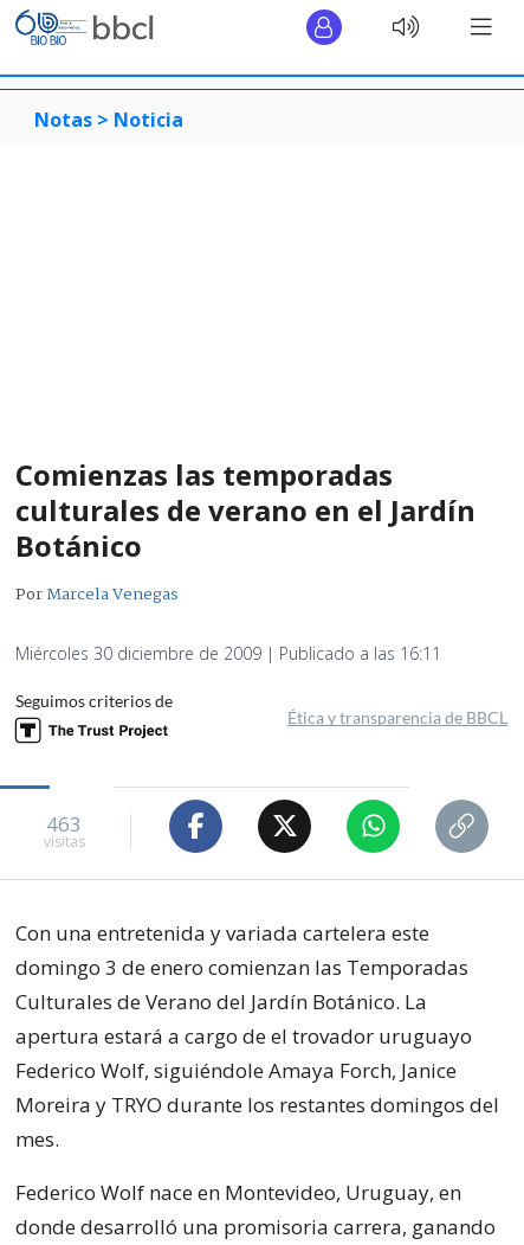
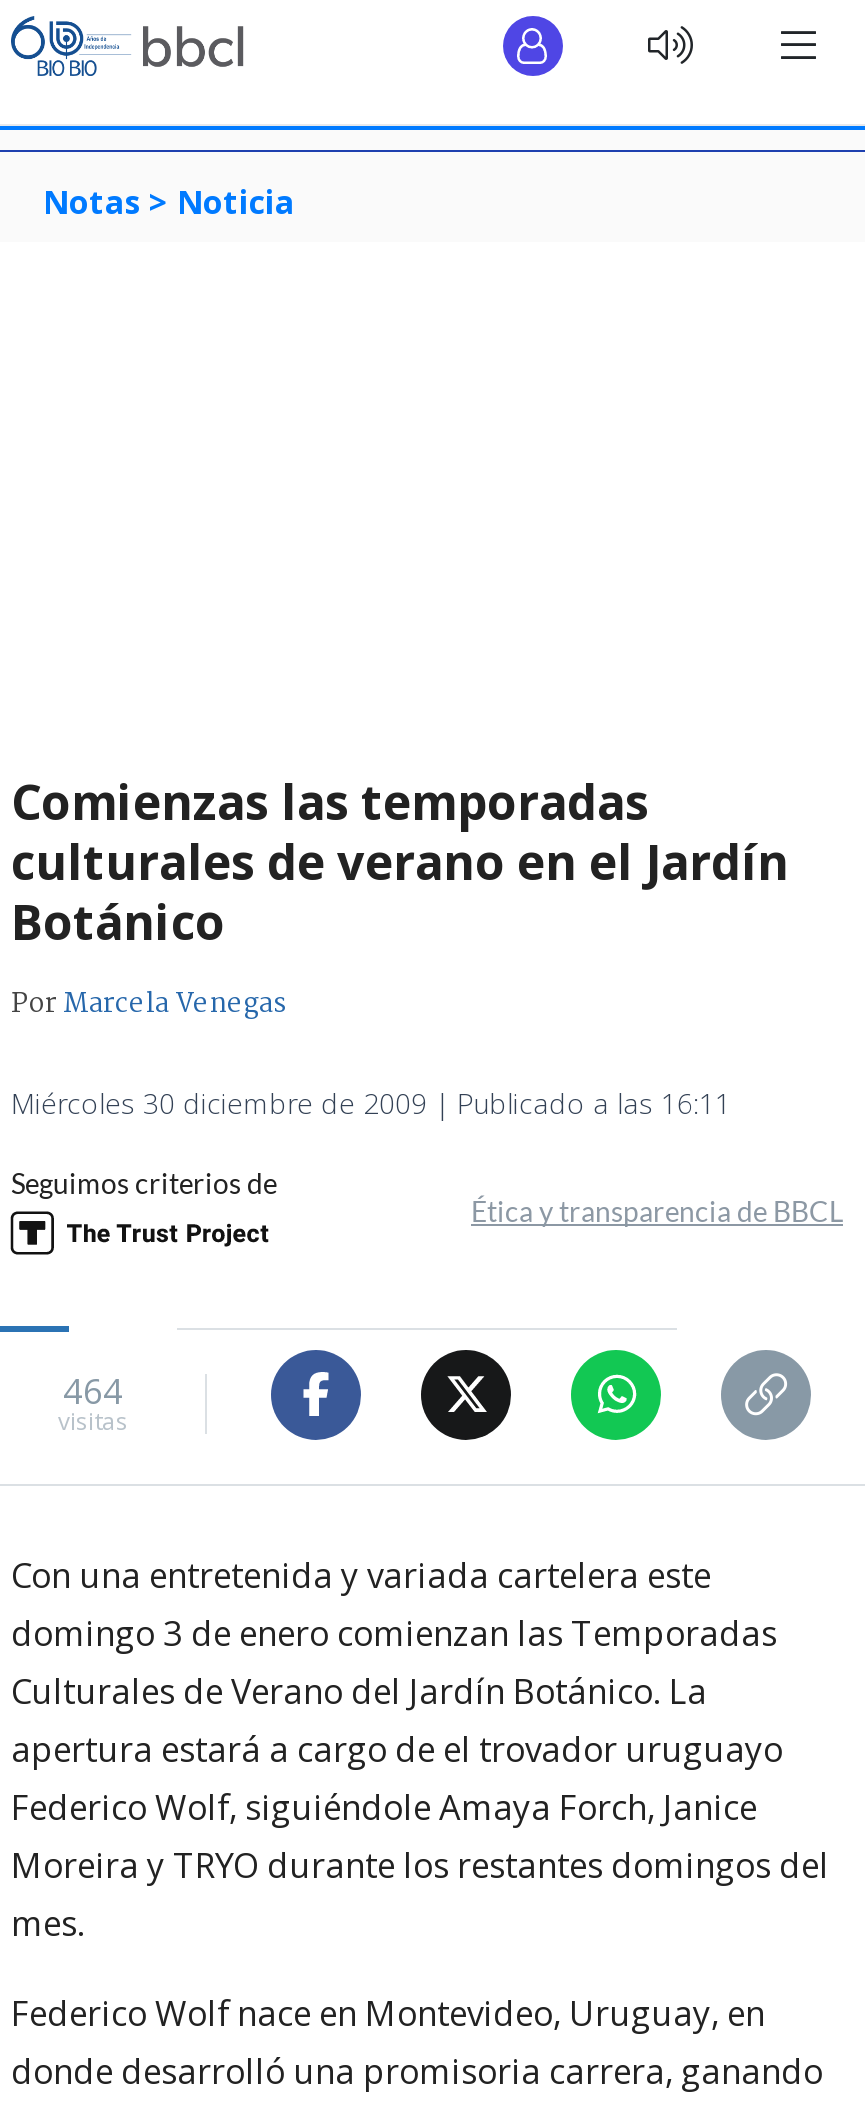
- 463
+ 464
